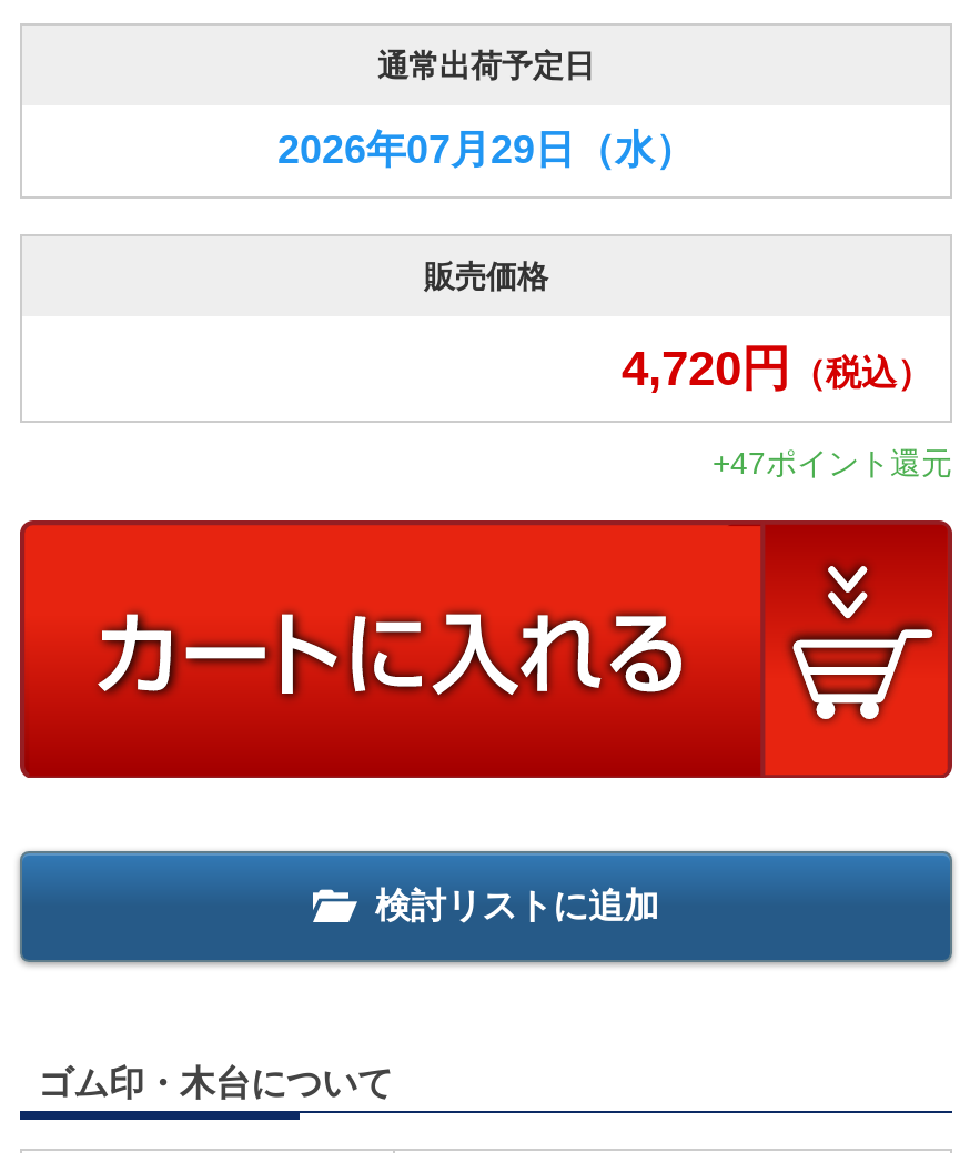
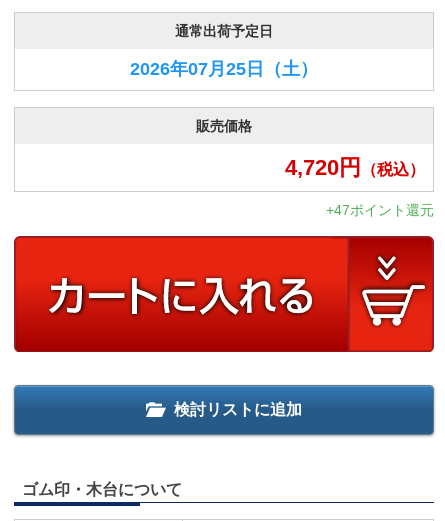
- 2026年07月29日（水）
+ 2026年07月25日（土）
